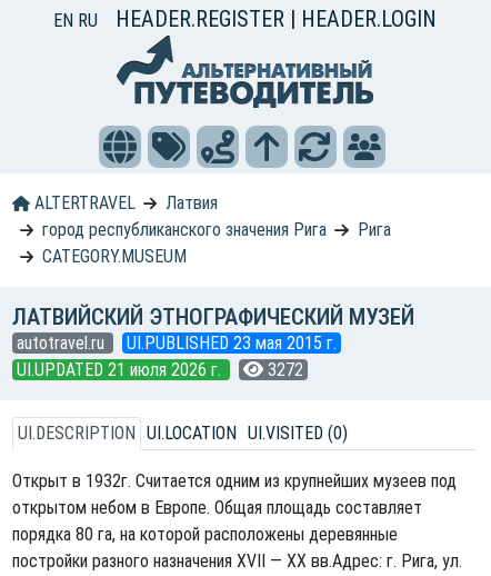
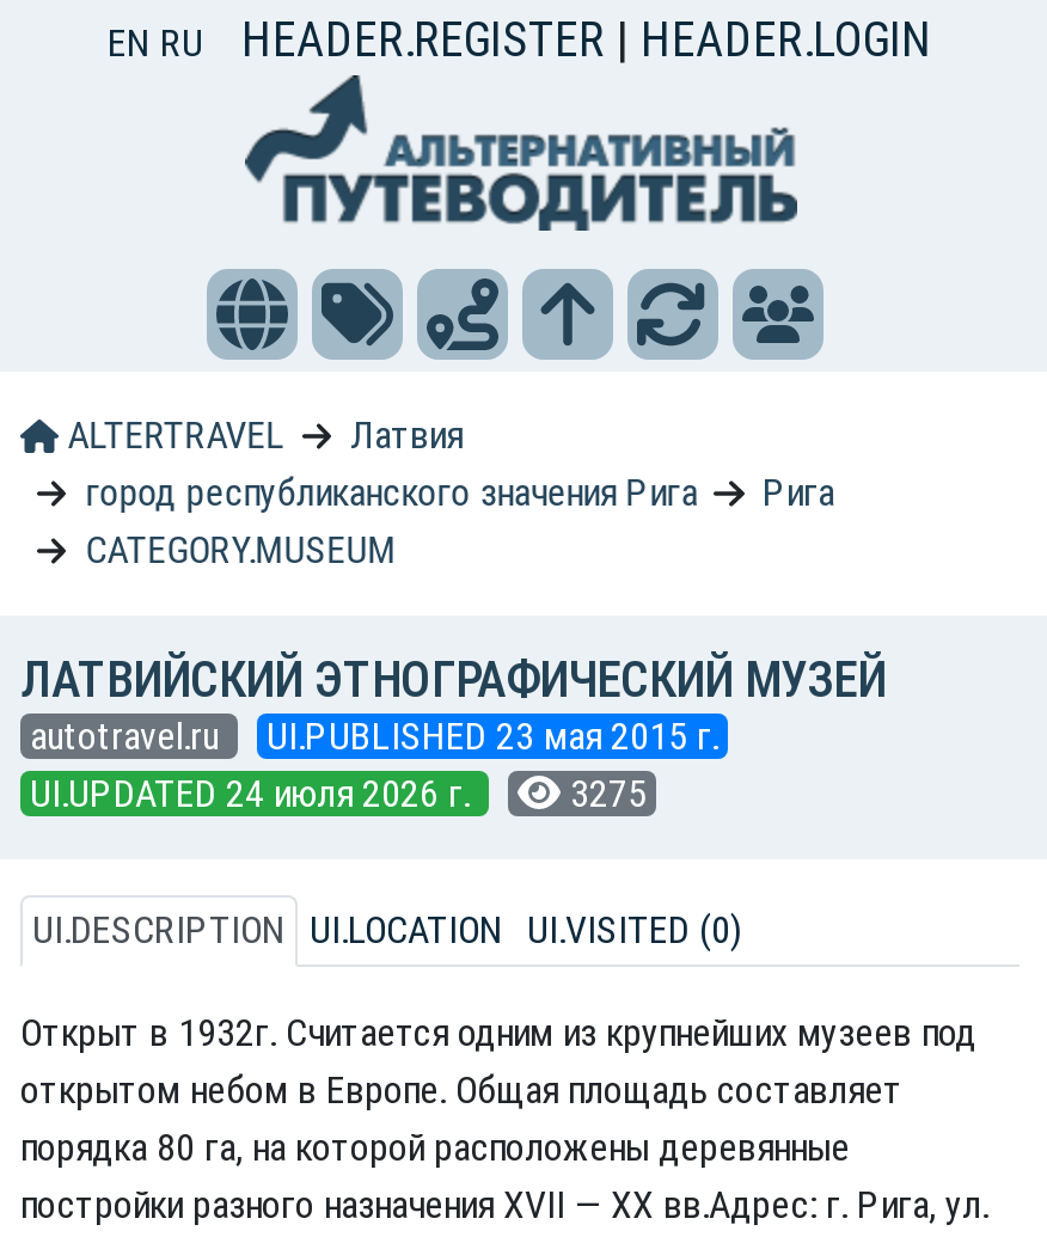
- UI.UPDATED 21 июля 2026 г.
+ UI.UPDATED 24 июля 2026 г.

- 3272
+ 3275
